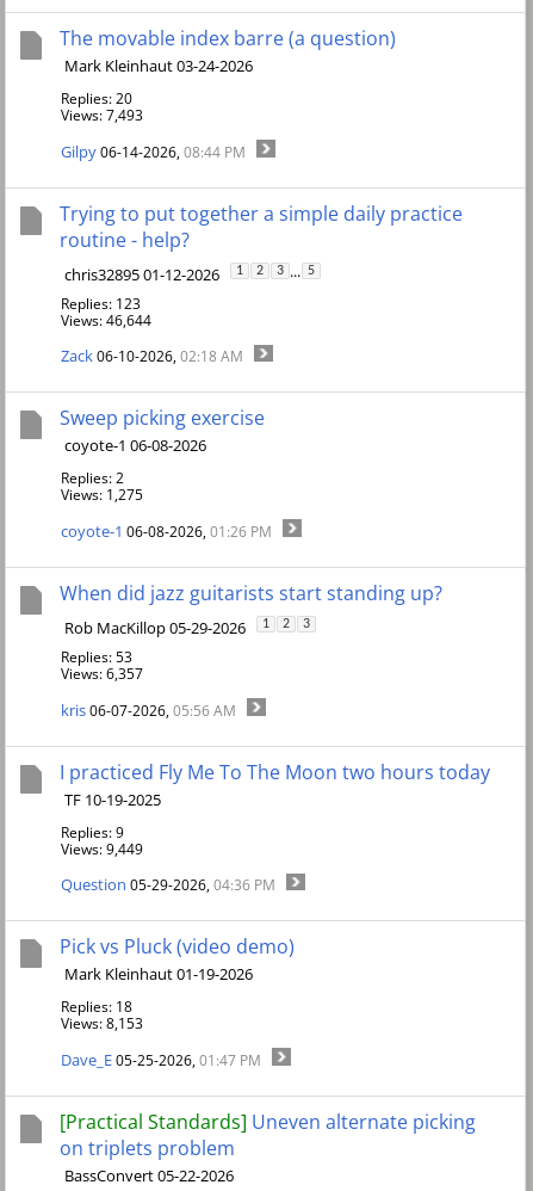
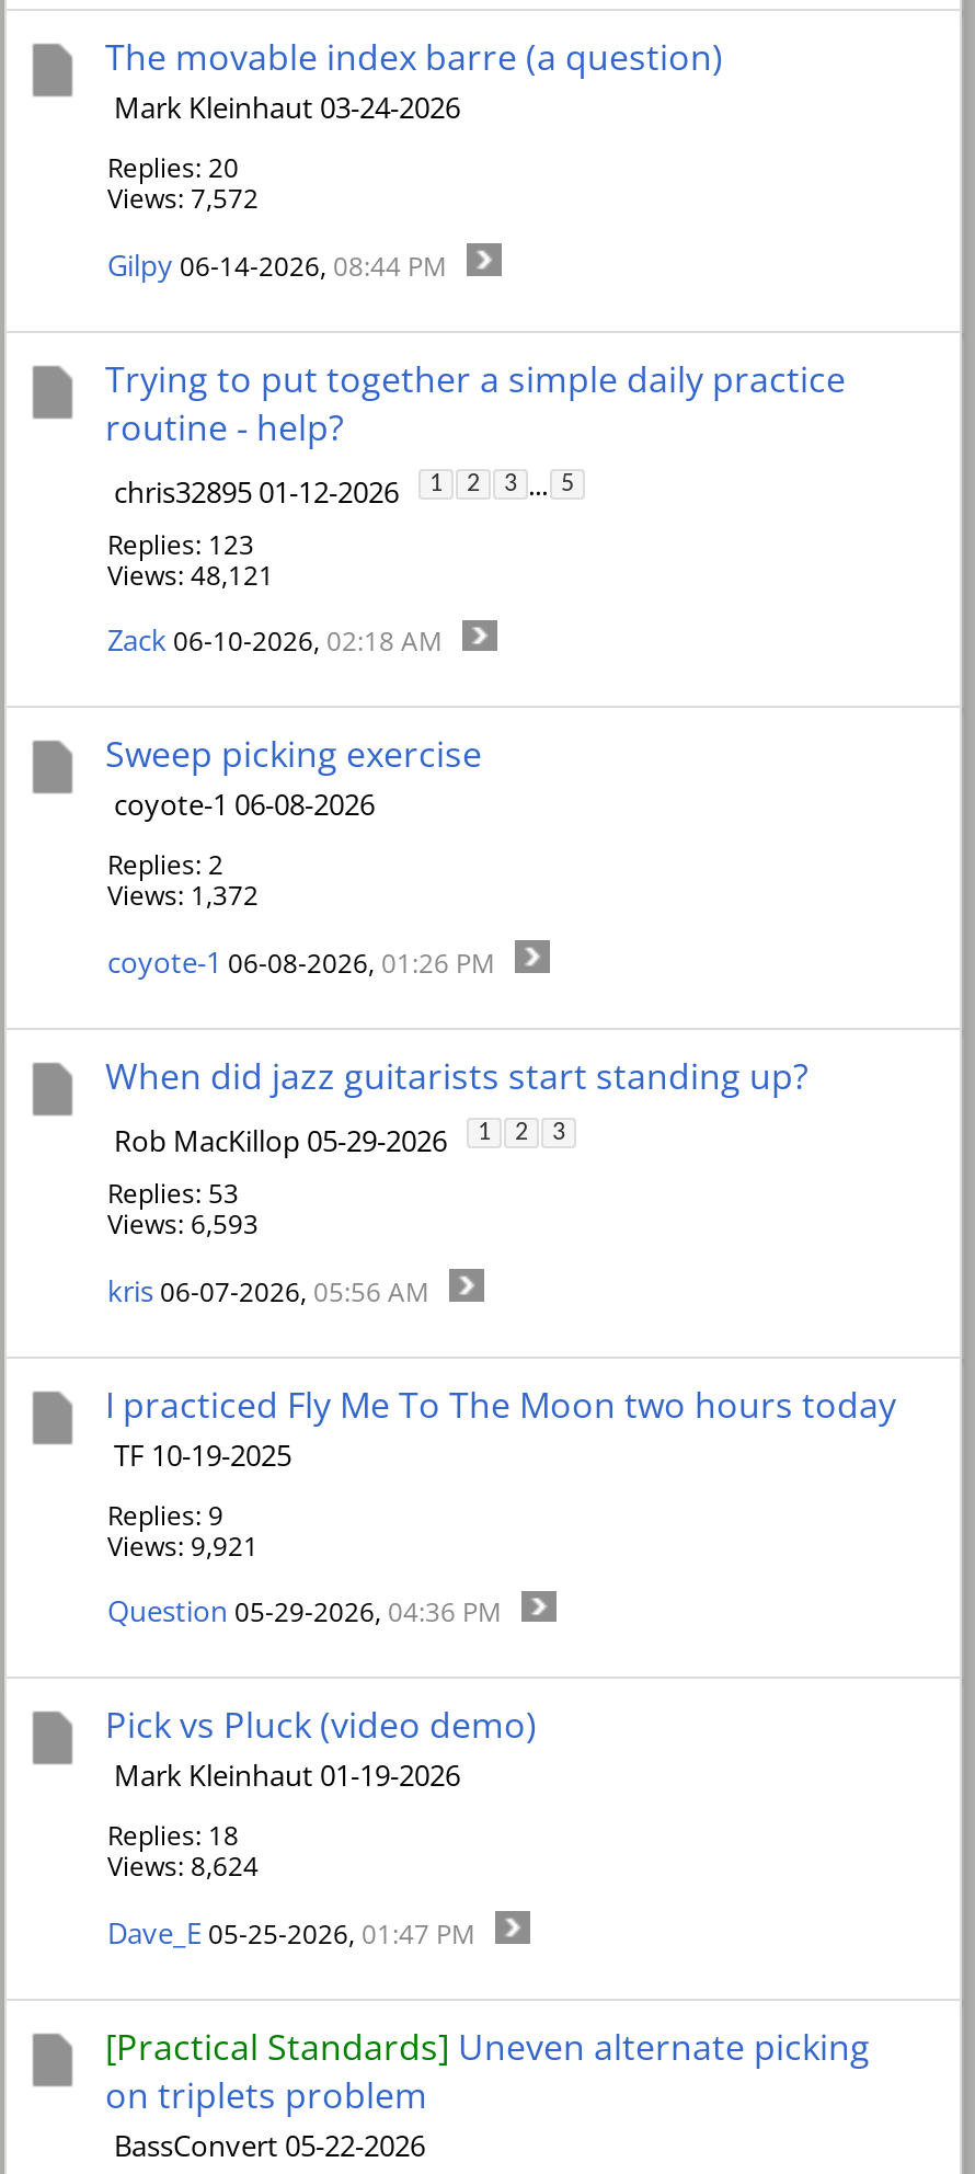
- Views: 7,493
+ Views: 7,572

- Views: 46,644
+ Views: 48,121

- Views: 1,275
+ Views: 1,372

- Views: 6,357
+ Views: 6,593

- Views: 9,449
+ Views: 9,921

- Views: 8,153
+ Views: 8,624
